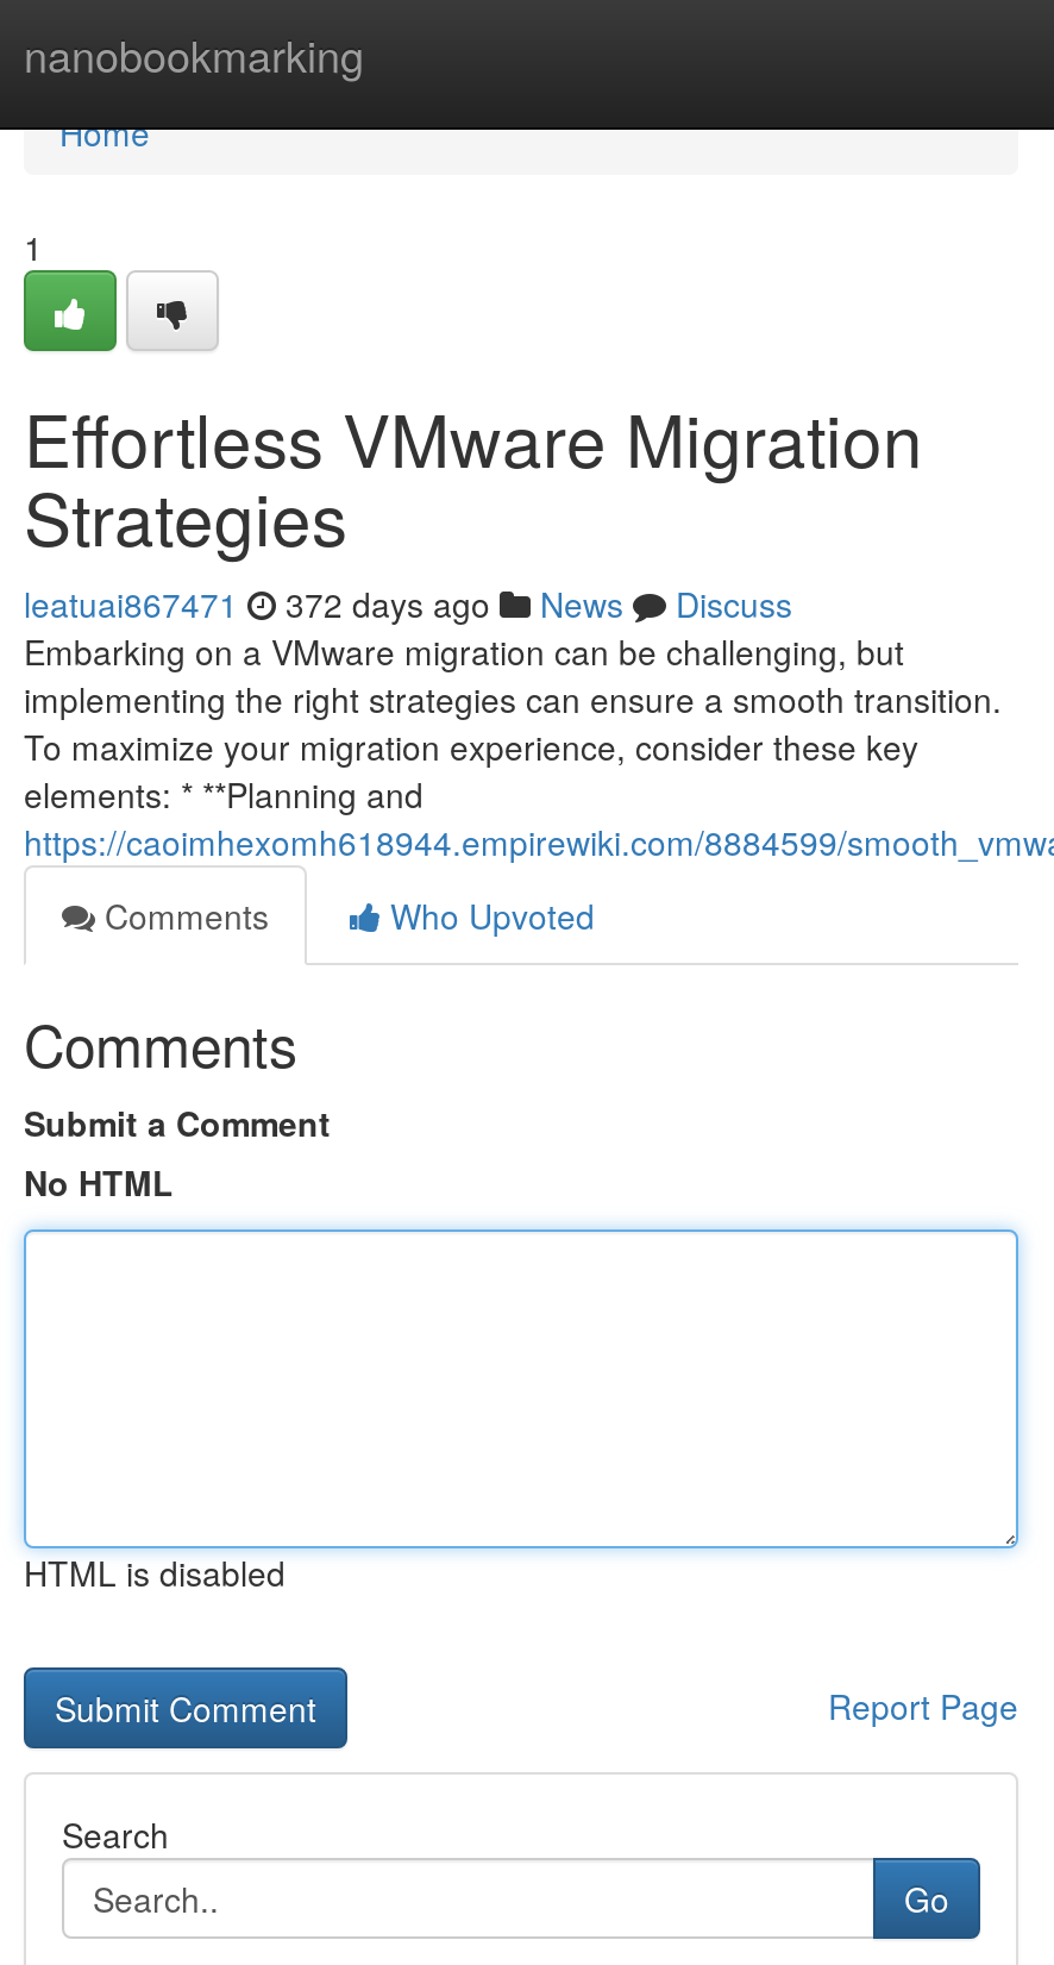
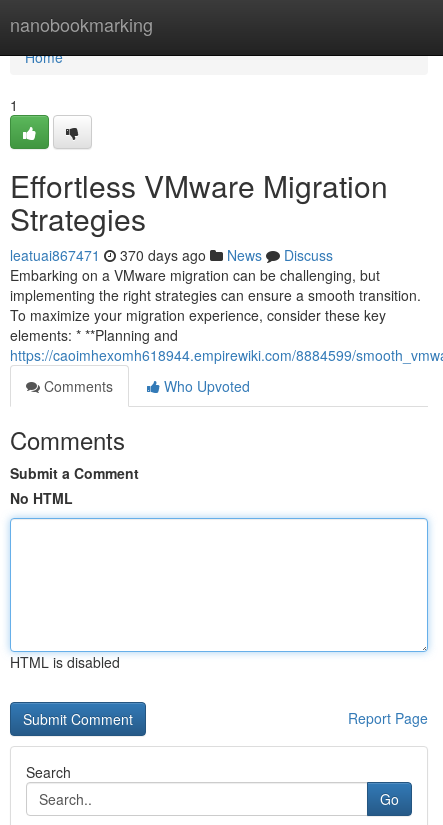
- leatuai867471 372 days ago News Discuss
+ leatuai867471 370 days ago News Discuss
